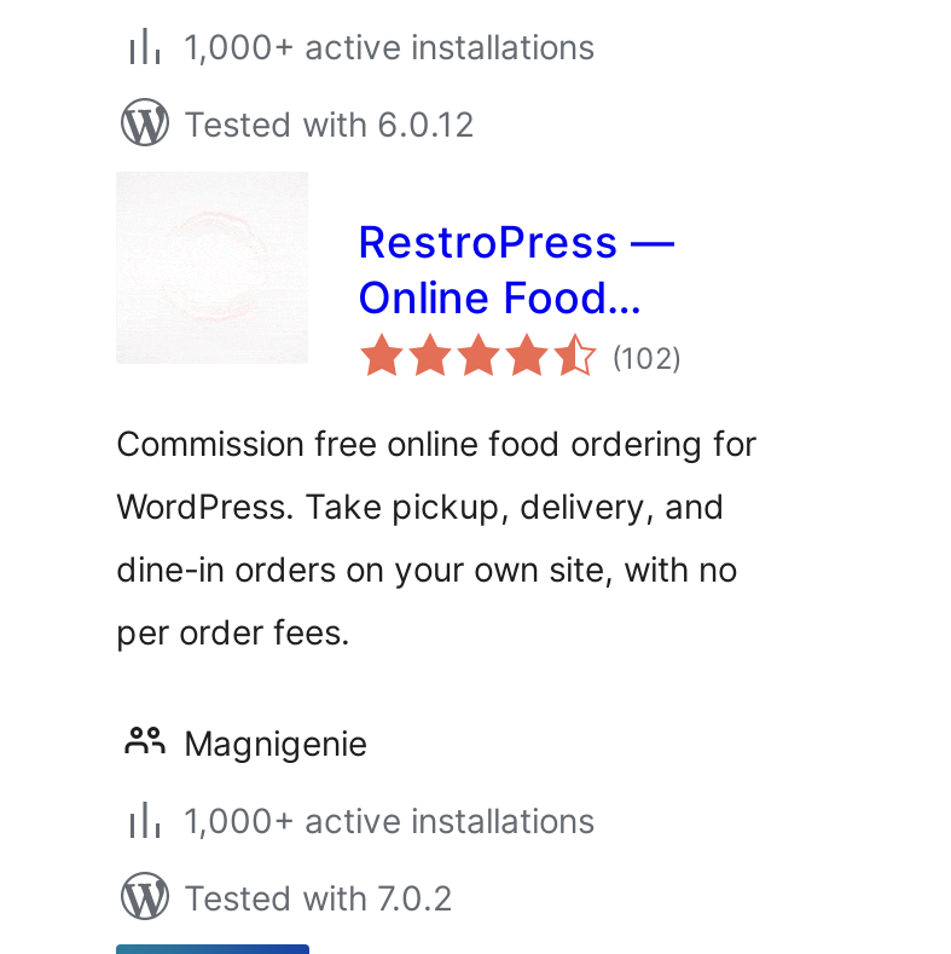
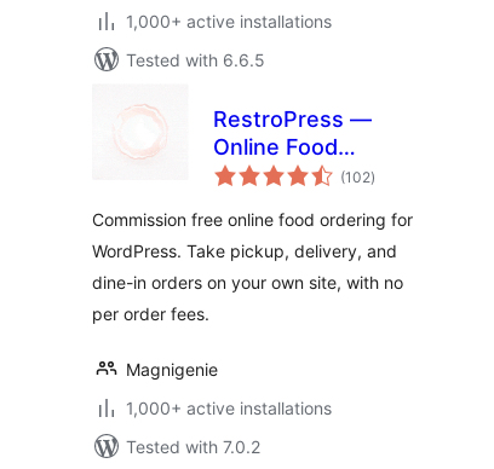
- Tested with 6.0.12
+ Tested with 6.6.5
